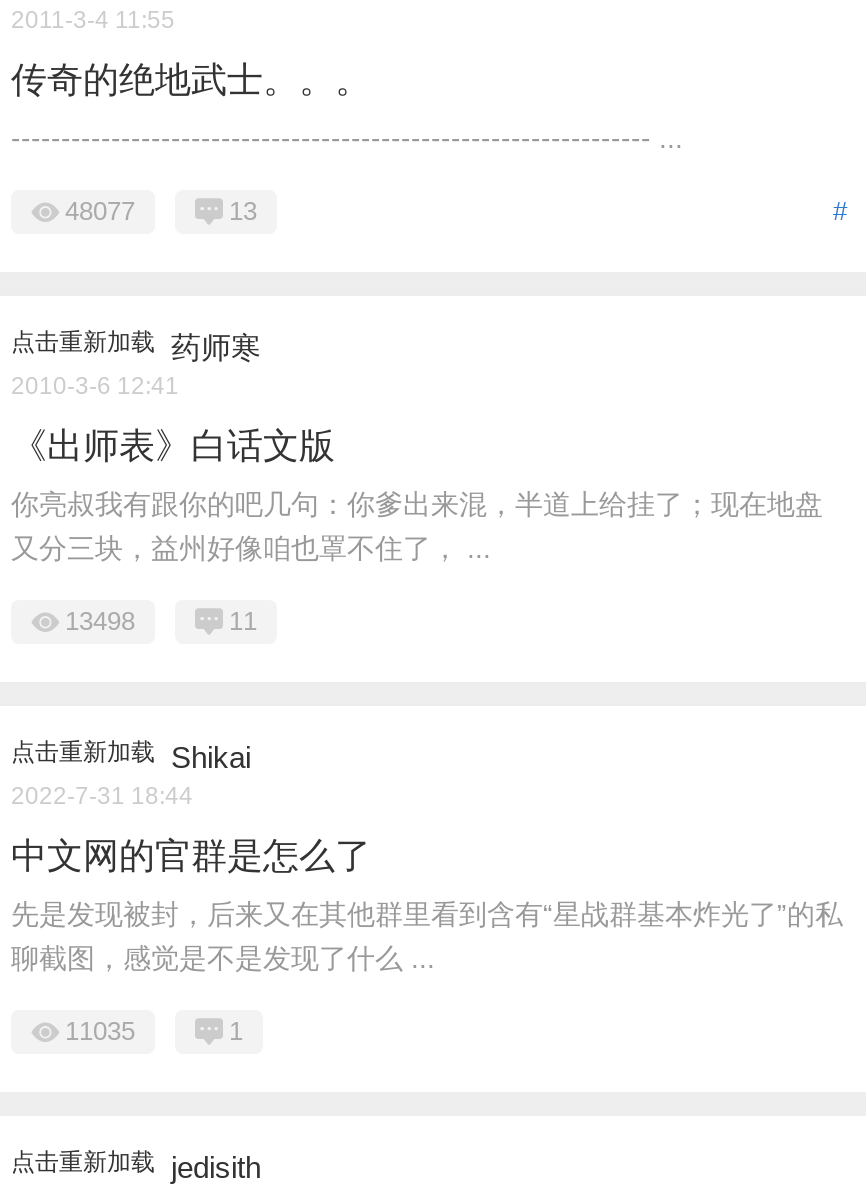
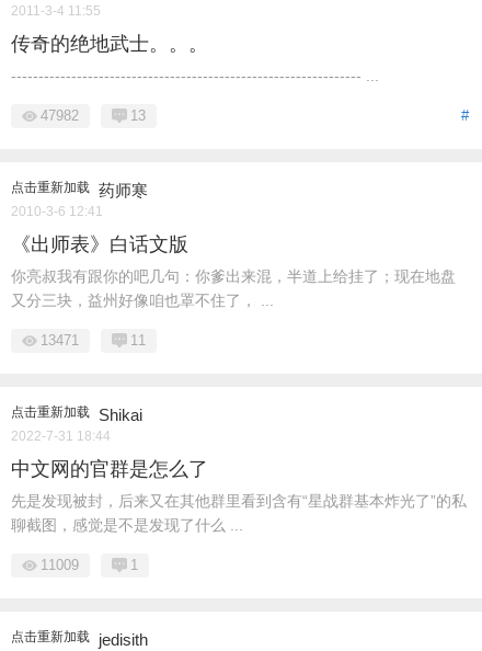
- 48077
+ 47982

- 13498
+ 13471

- 11035
+ 11009
